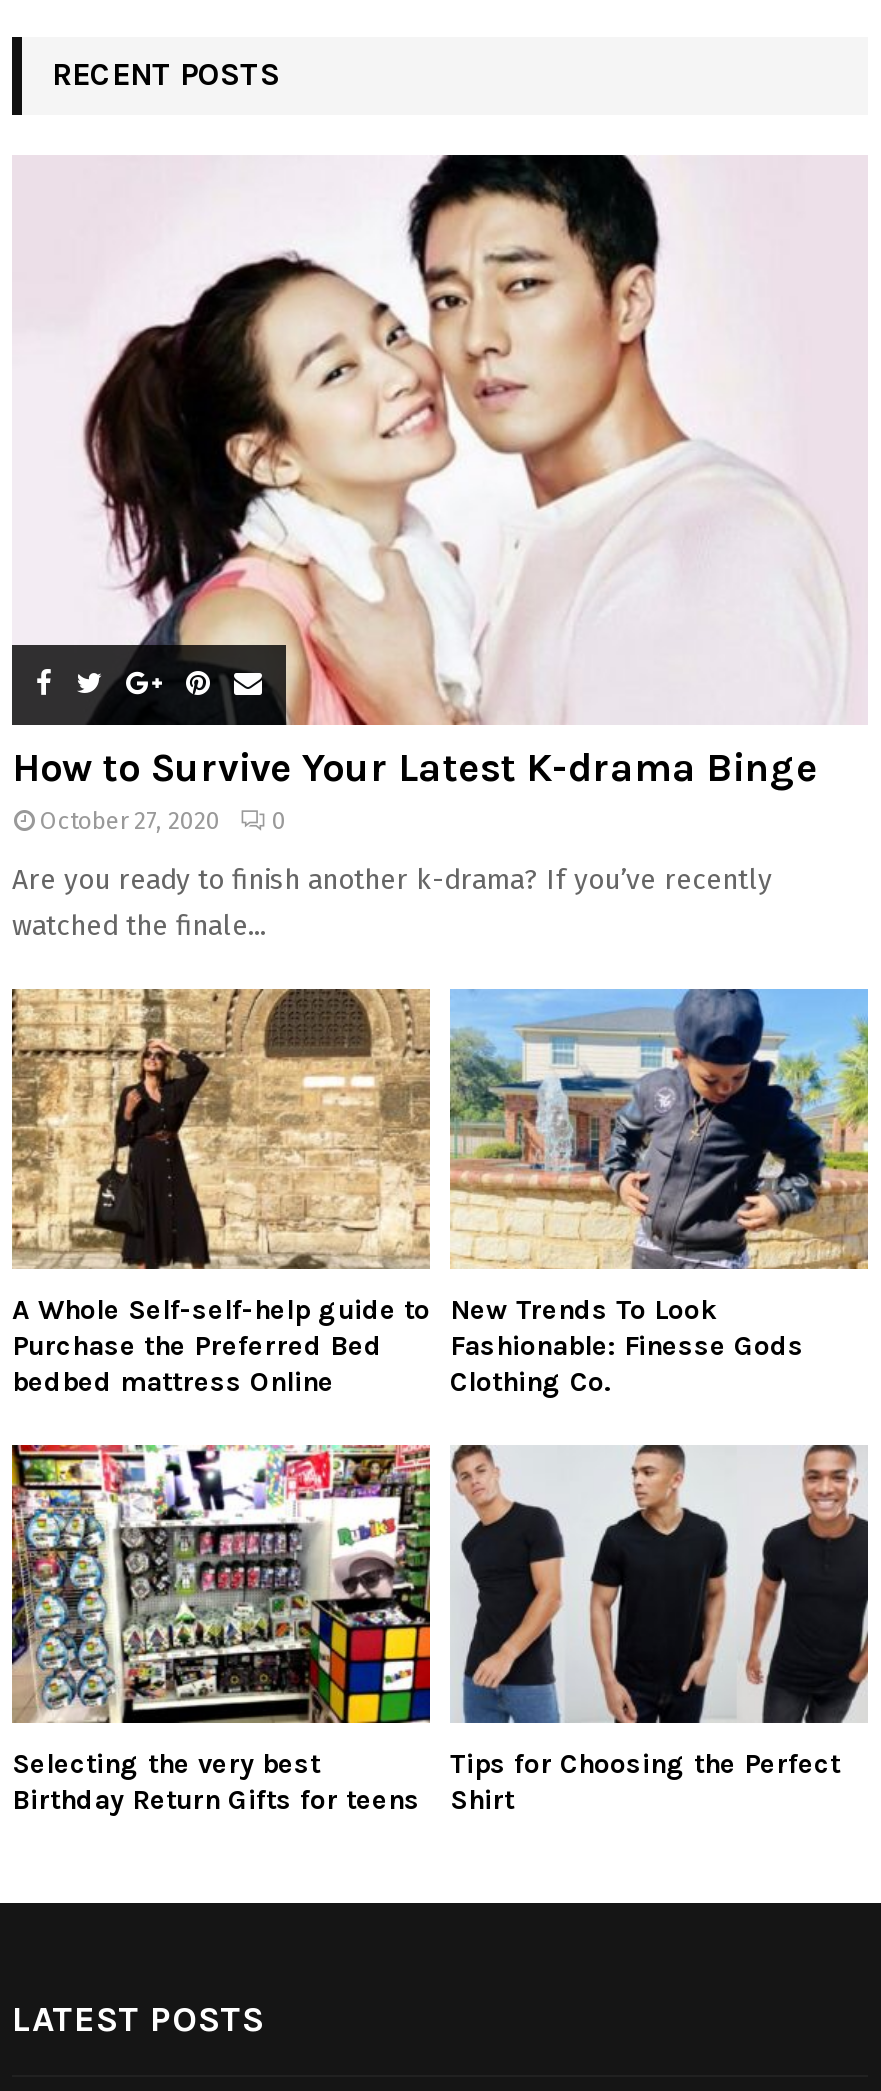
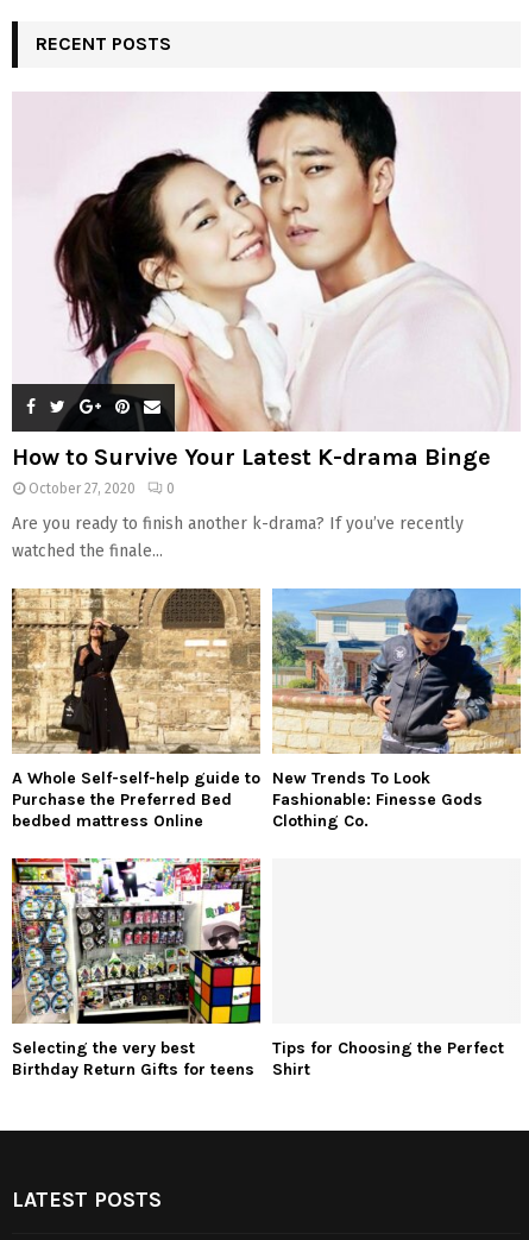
- [image]
